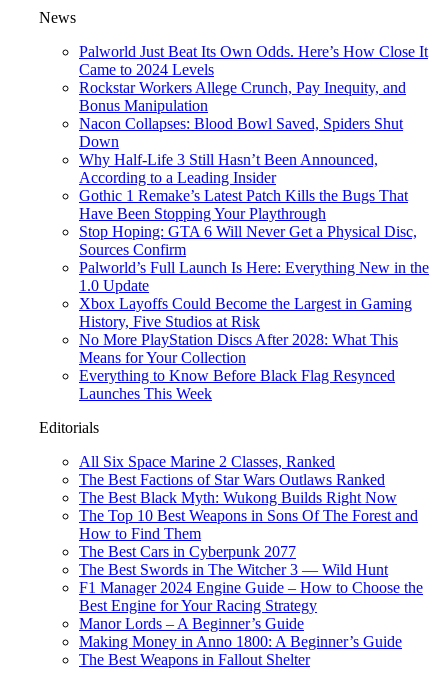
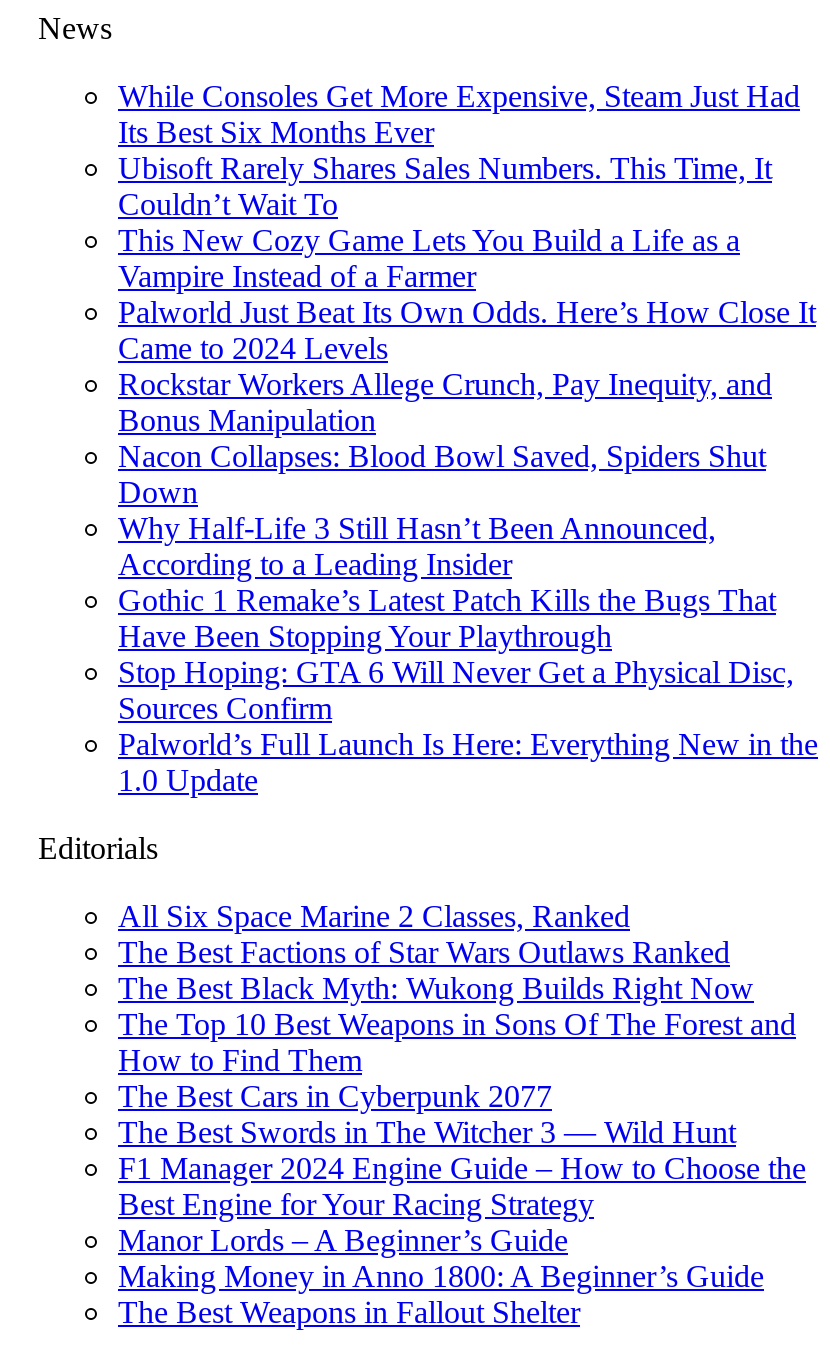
+ While Consoles Get More Expensive, Steam Just Had
+ Its Best Six Months Ever
+ Ubisoft Rarely Shares Sales Numbers. This Time, It
+ Couldn’t Wait To
+ This New Cozy Game Lets You Build a Life as a
+ Vampire Instead of a Farmer

moved down: Palworld Just Beat Its Own Odds. Here’s How Close It | Came to 2024 Levels | Rockstar Workers Allege Crunch, Pay Inequity, and | ... | Palworld’s Full Launch Is Here: Everything New in the | 1.0 Update

- Xbox Layoffs Could Become the Largest in Gaming
- History, Five Studios at Risk
- No More PlayStation Discs After 2028: What This
- Means for Your Collection
- Everything to Know Before Black Flag Resynced
- Launches This Week
